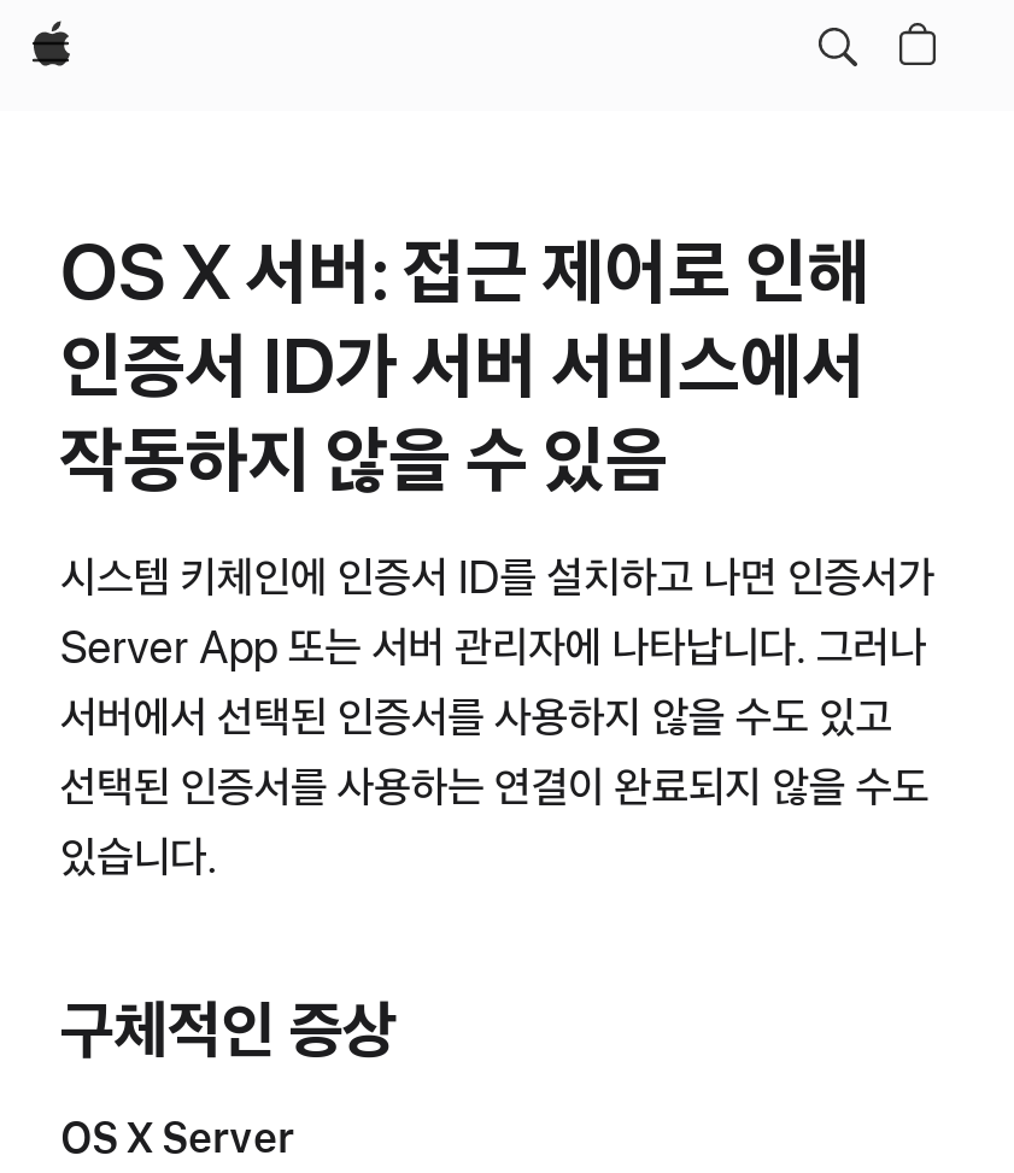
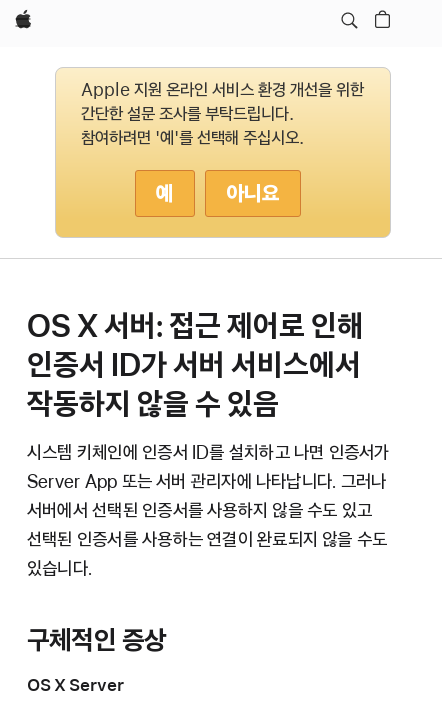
+ [image]
+ Apple 지원 온라인 서비스 환경 개선을 위한
+ 간단한 설문 조사를 부탁드립니다.
+ 참여하려면 '예'를 선택해 주십시오.
+ 예
+ 아니요
